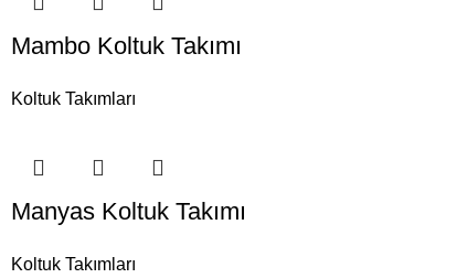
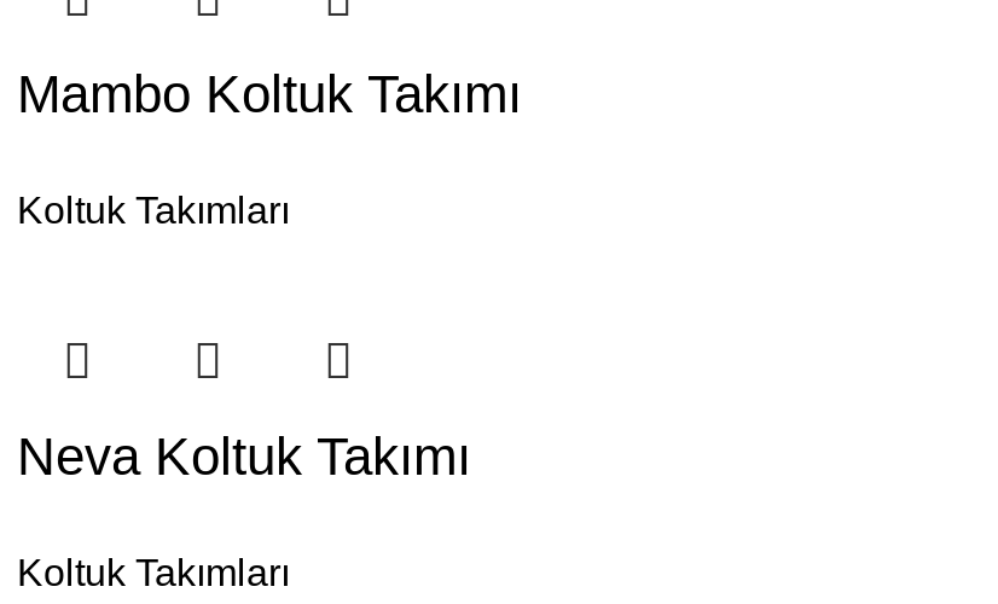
- Manyas Koltuk Takımı
+ Neva Koltuk Takımı
